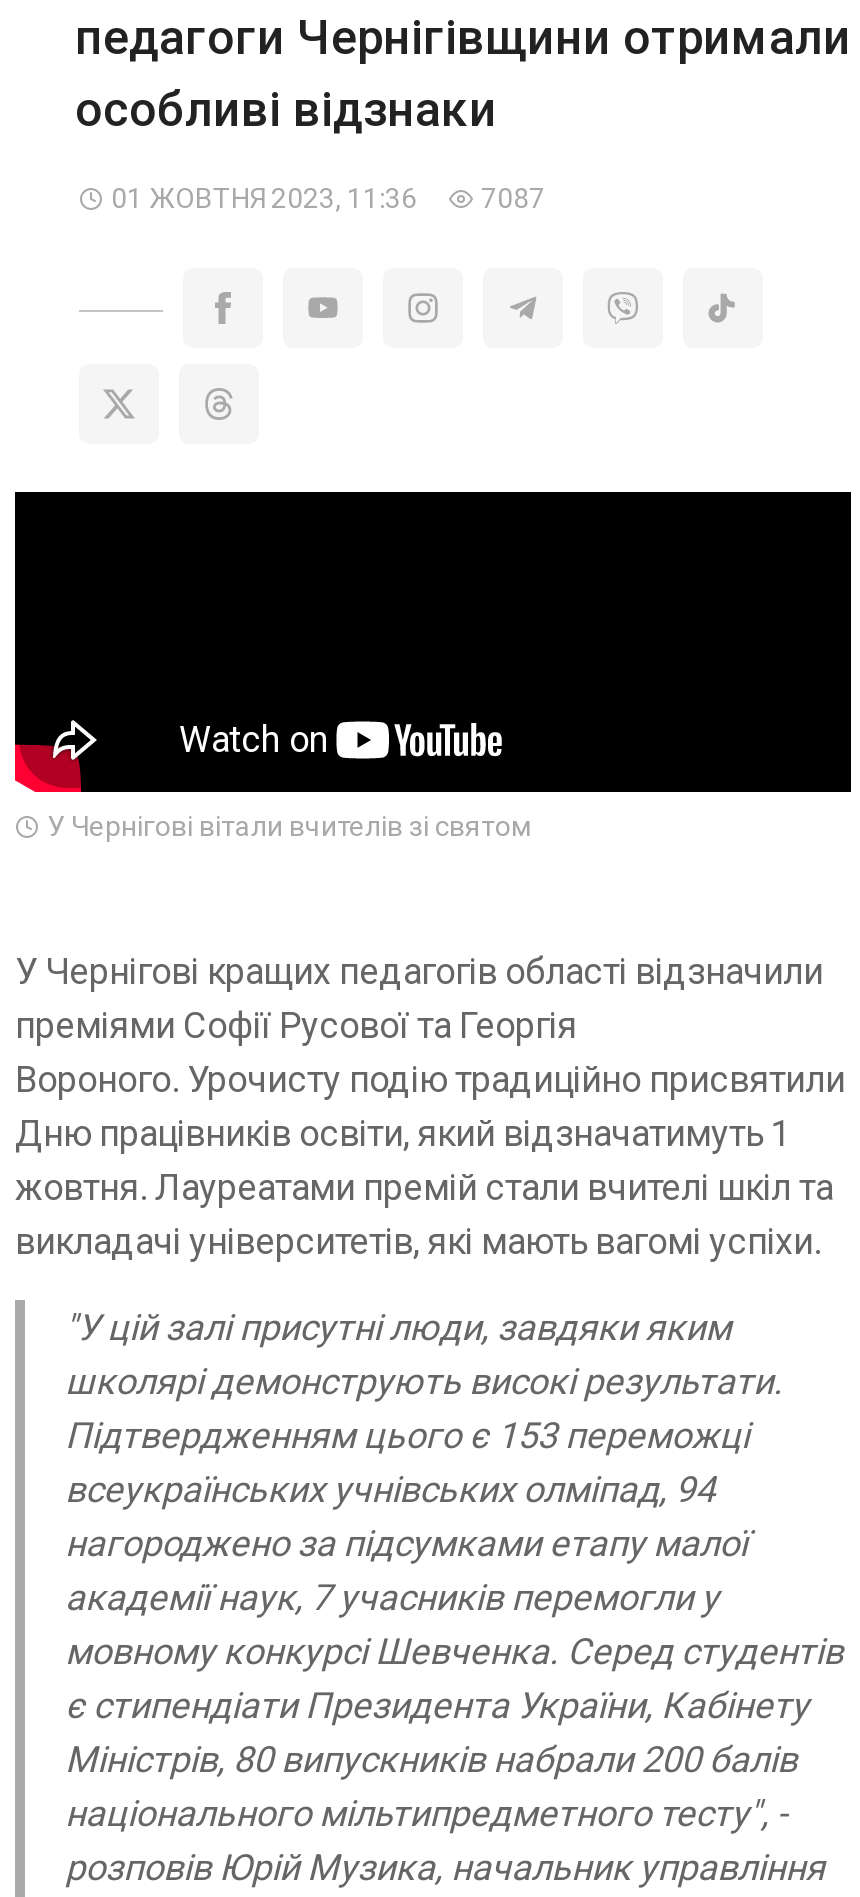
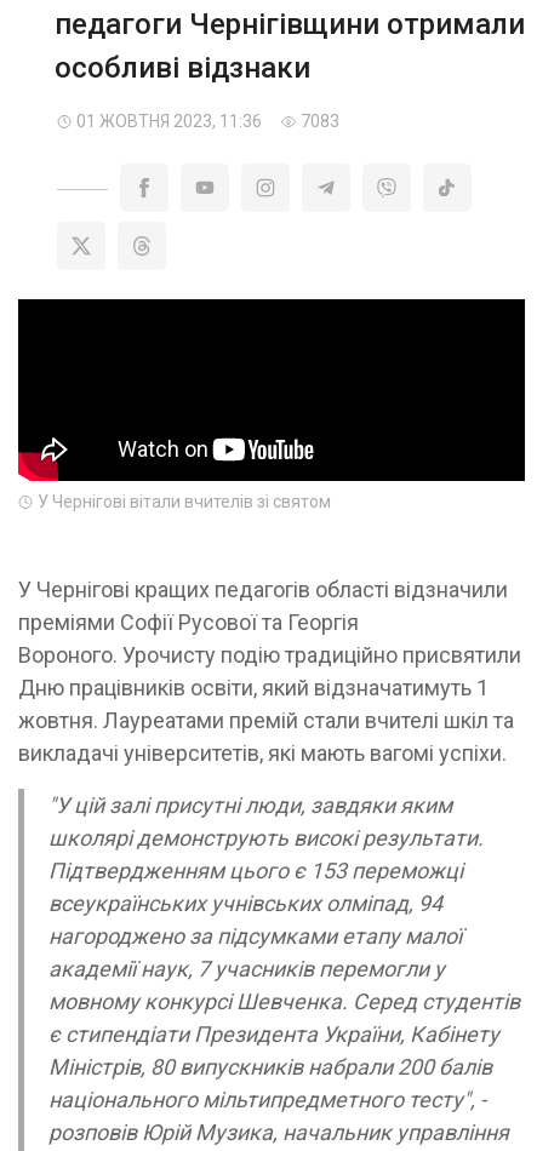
- 01 ЖОВТНЯ 2023, 11:36 7087
+ 01 ЖОВТНЯ 2023, 11:36 7083
